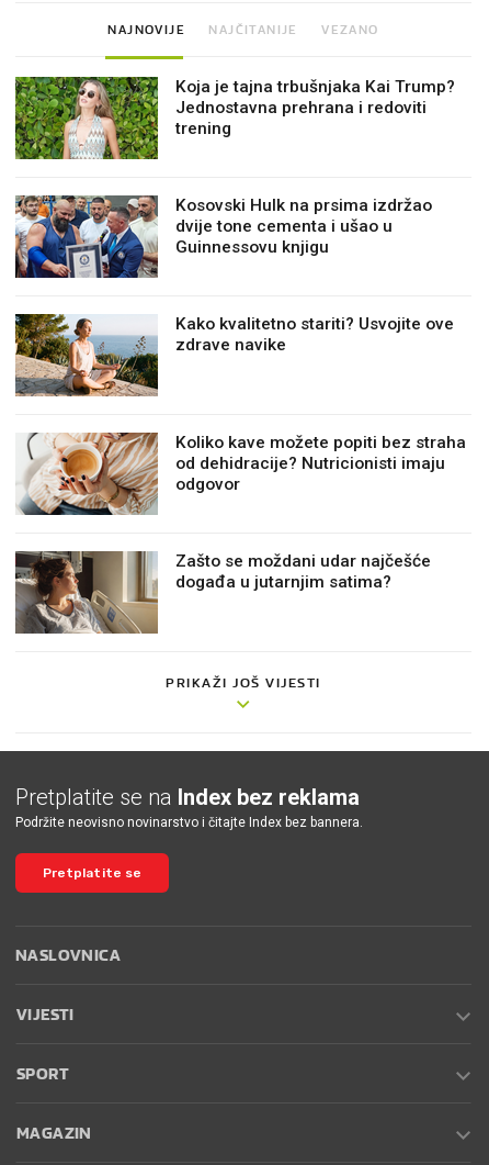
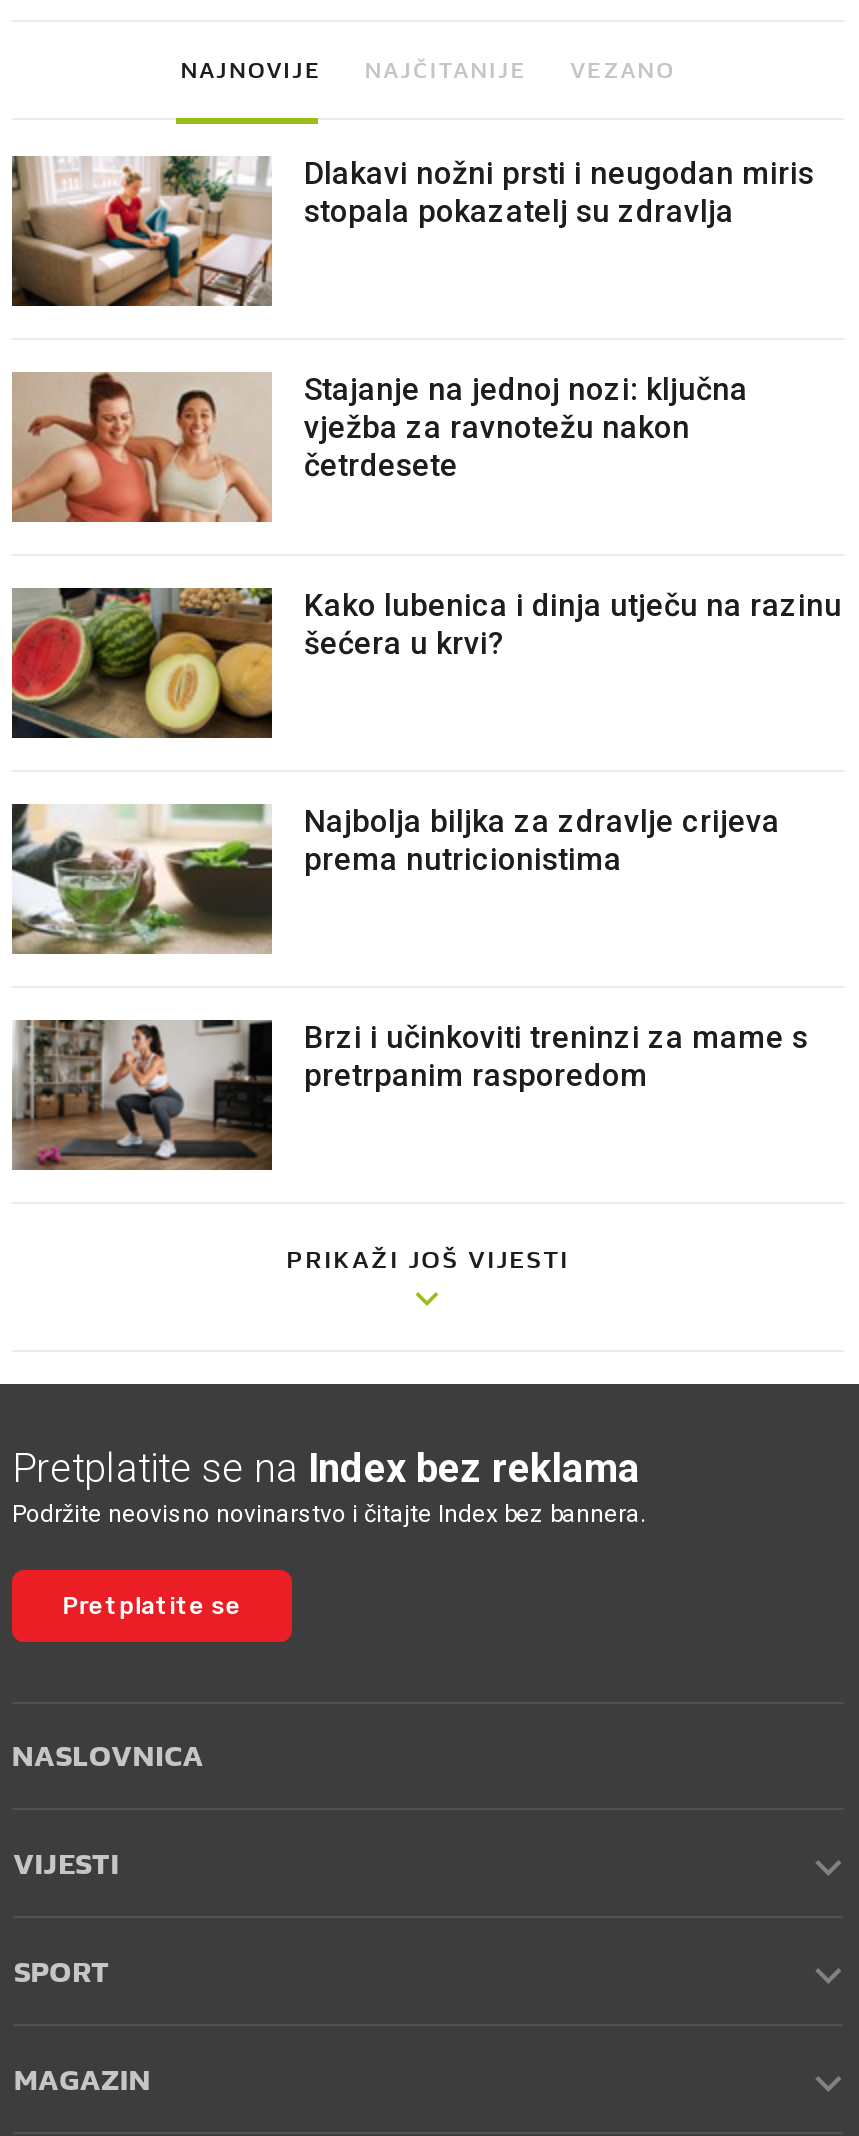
- [image]
- Koja je tajna trbušnjaka Kai Trump?
- Jednostavna prehrana i redoviti
- trening
+ [image]
+ Dlakavi nožni prsti i neugodan miris
+ stopala pokazatelj su zdravlja

- [image]
- Kosovski Hulk na prsima izdržao
- dvije tone cementa i ušao u
- Guinnessovu knjigu
+ [image]
+ Stajanje na jednoj nozi: ključna
+ vježba za ravnotežu nakon
+ četrdesete

- [image]
- Kako kvalitetno stariti? Usvojite ove
- zdrave navike
+ [image]
+ Kako lubenica i dinja utječu na razinu
+ šećera u krvi?

- [image]
- Koliko kave možete popiti bez straha
- od dehidracije? Nutricionisti imaju
- odgovor
+ [image]
+ Najbolja biljka za zdravlje crijeva
+ prema nutricionistima

- [image]
- Zašto se moždani udar najčešće
- događa u jutarnjim satima?
+ [image]
+ Brzi i učinkoviti treninzi za mame s
+ pretrpanim rasporedom
